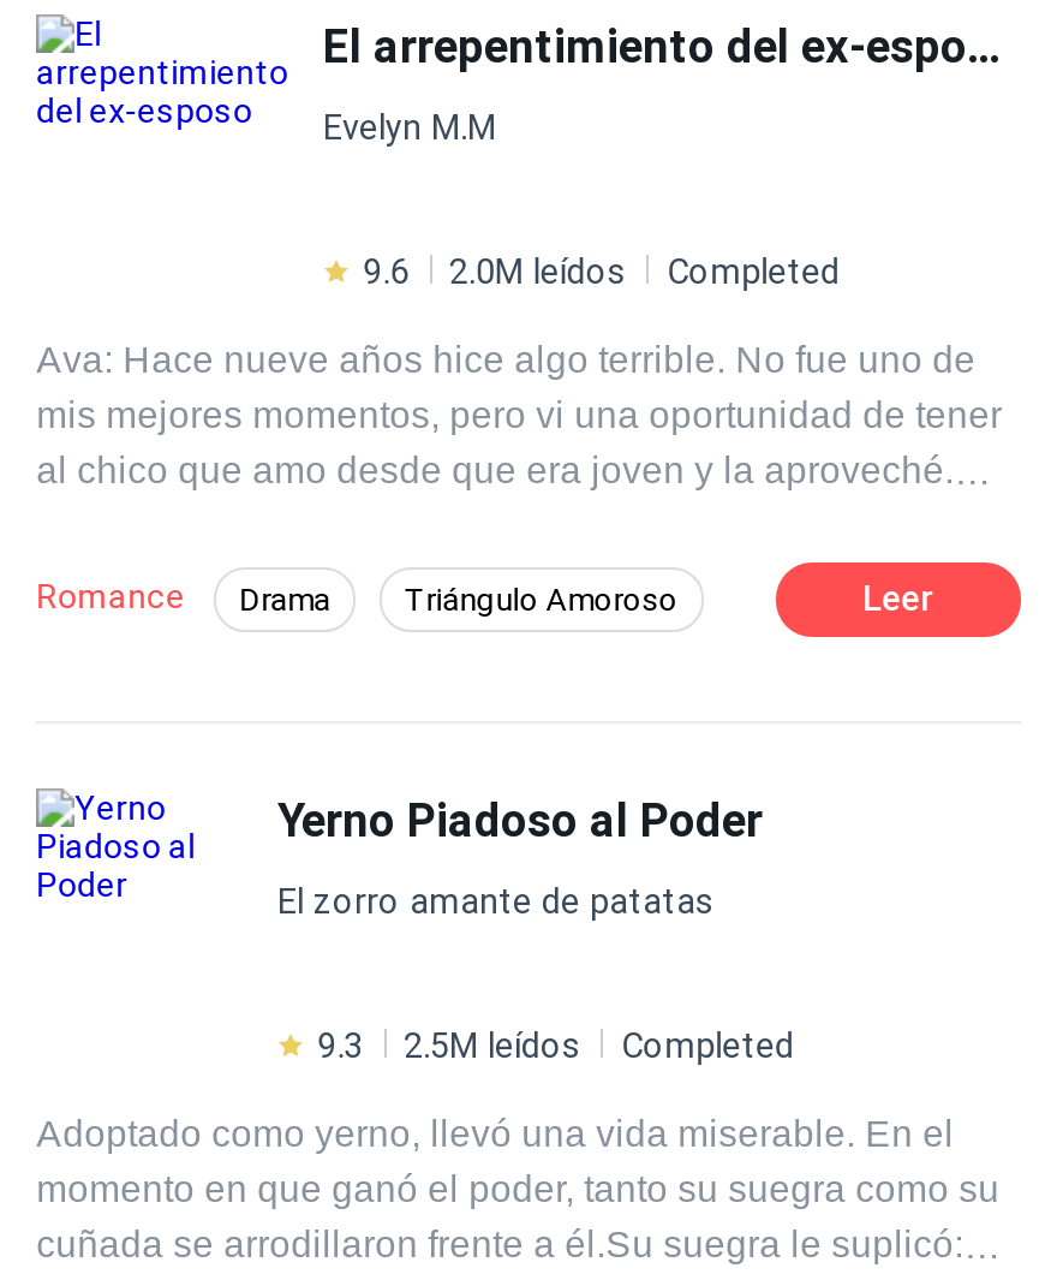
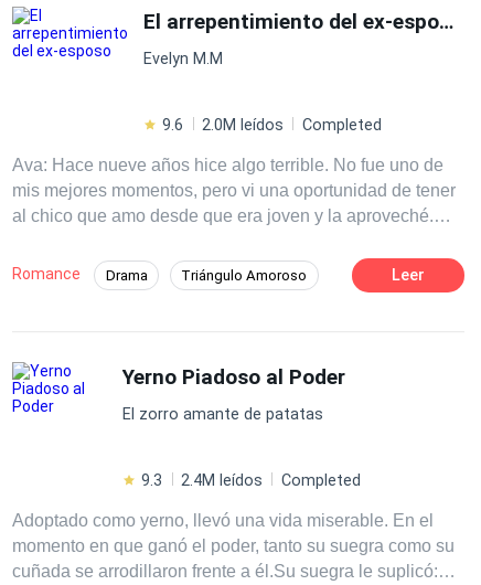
- 9.3 2.5M leídos Completed
+ 9.3 2.4M leídos Completed
